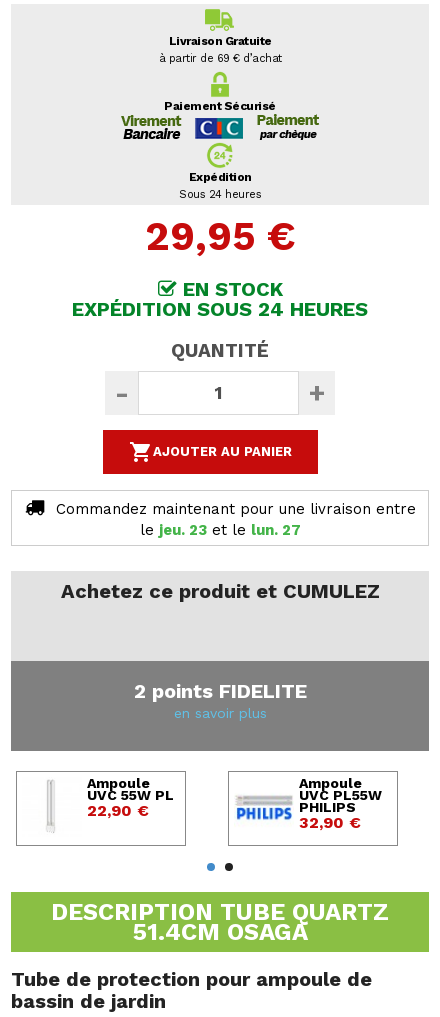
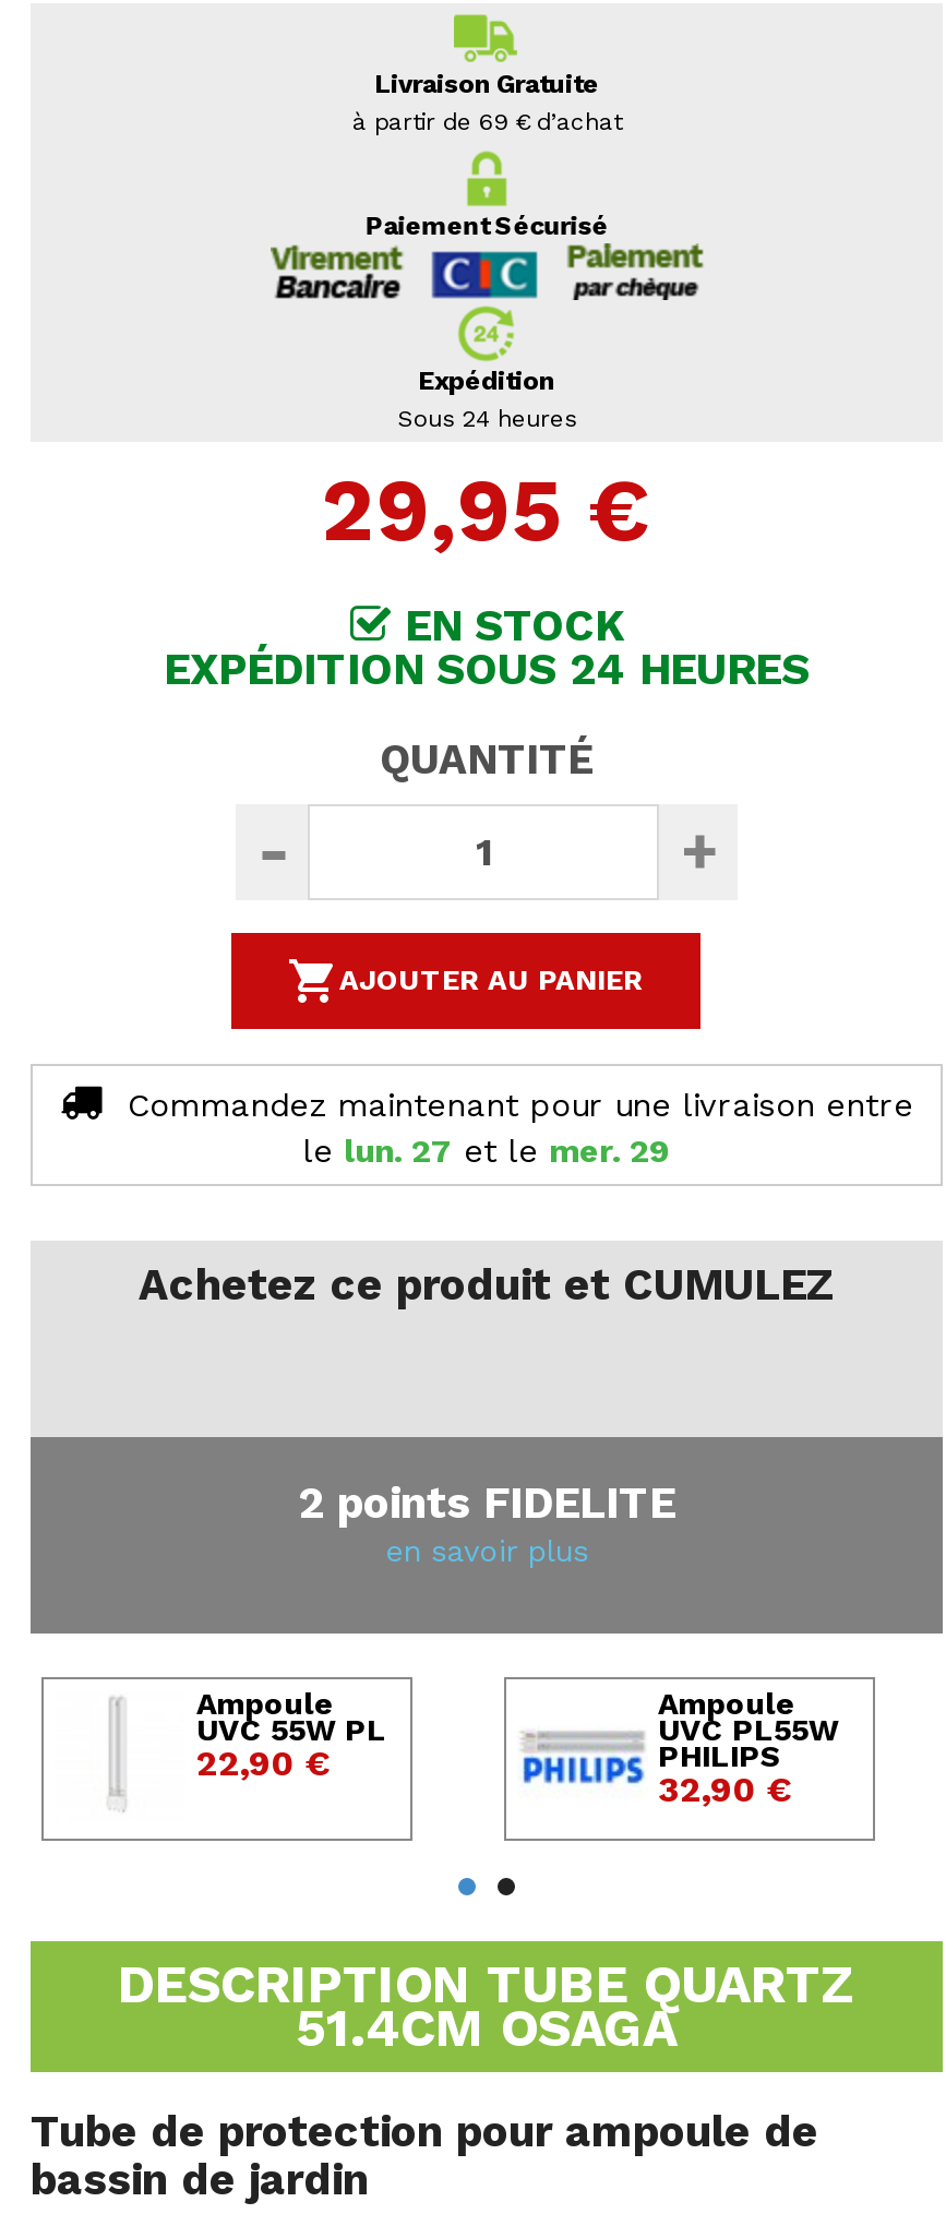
- le jeu. 23 et le lun. 27
+ le lun. 27 et le mer. 29
